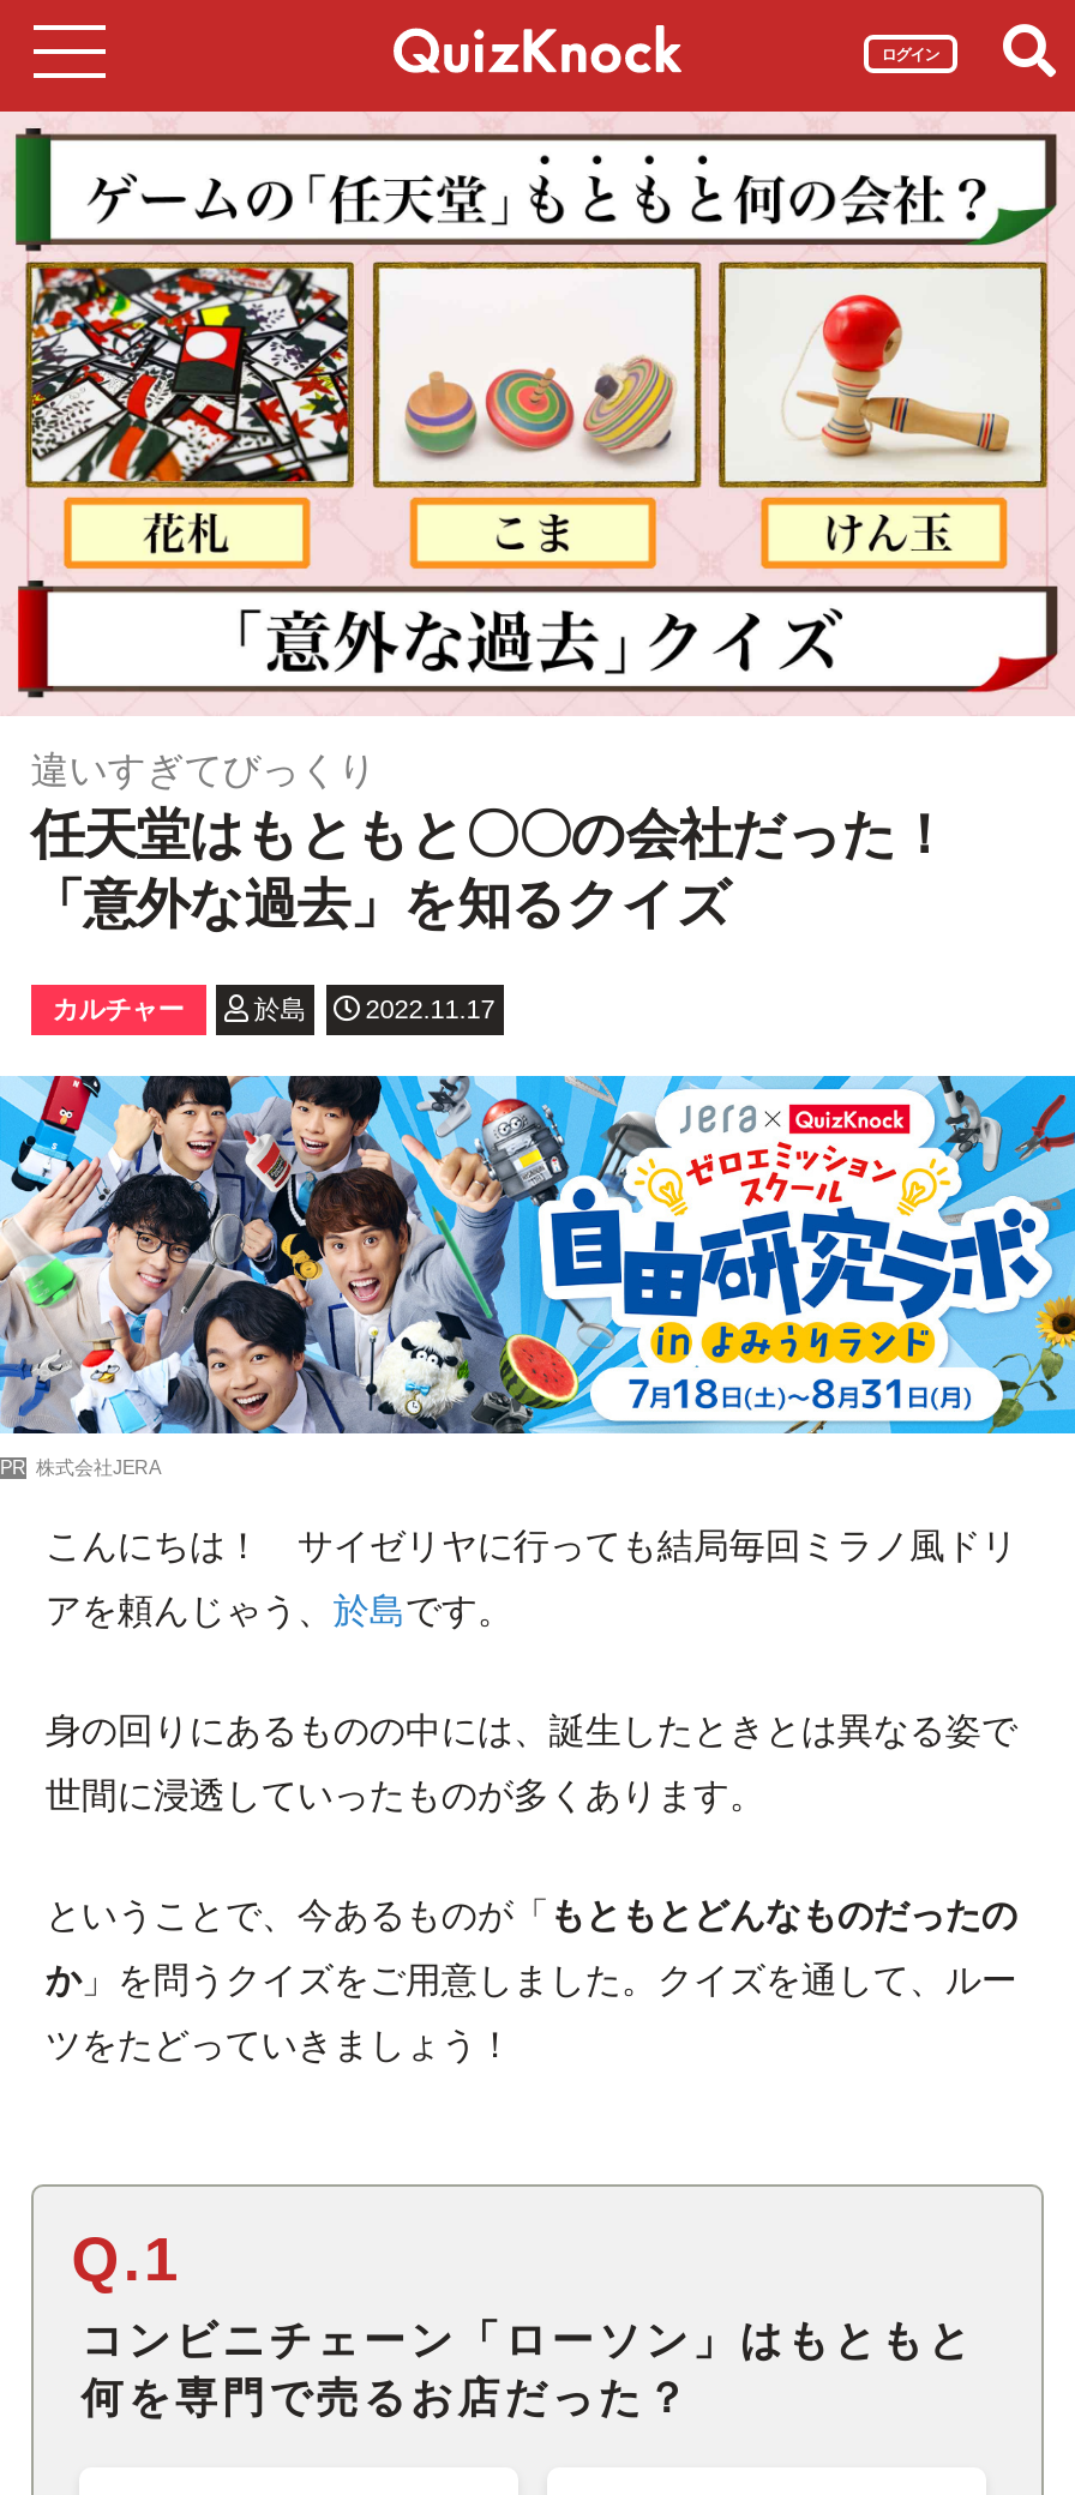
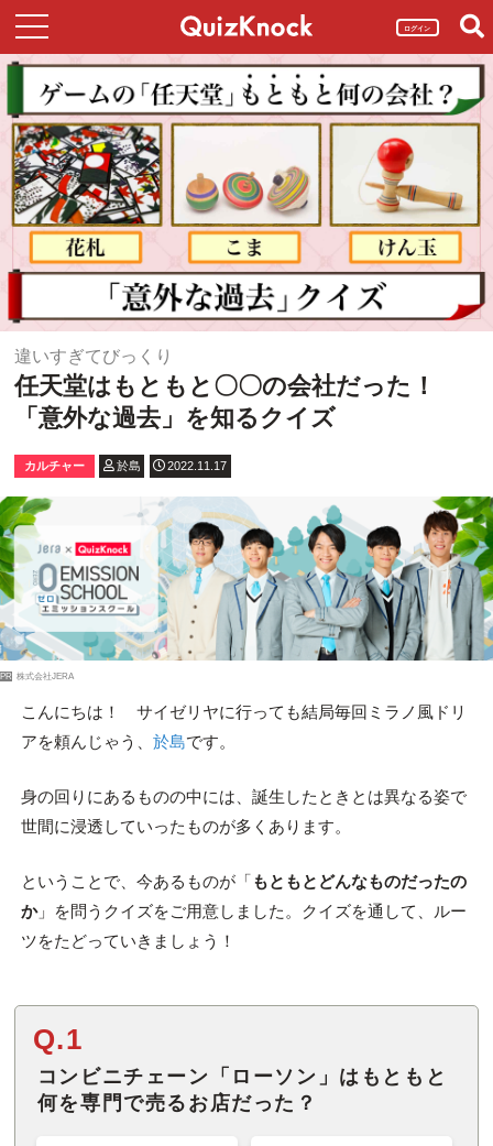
- [image]
+ [image]
